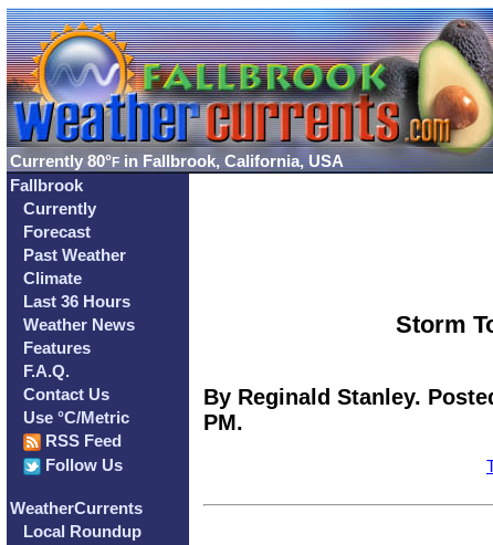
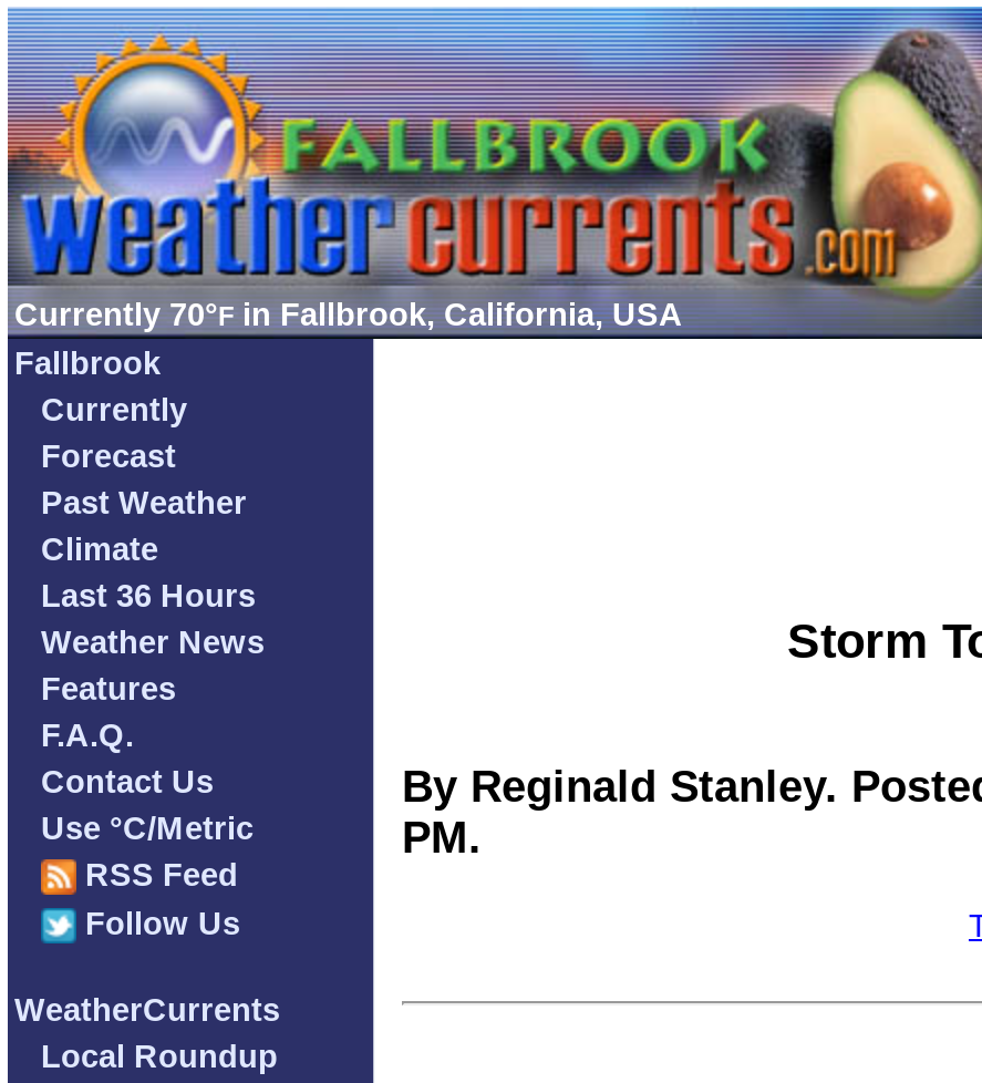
- Currently 80°F in Fallbrook, California, USA
+ Currently 70°F in Fallbrook, California, USA
